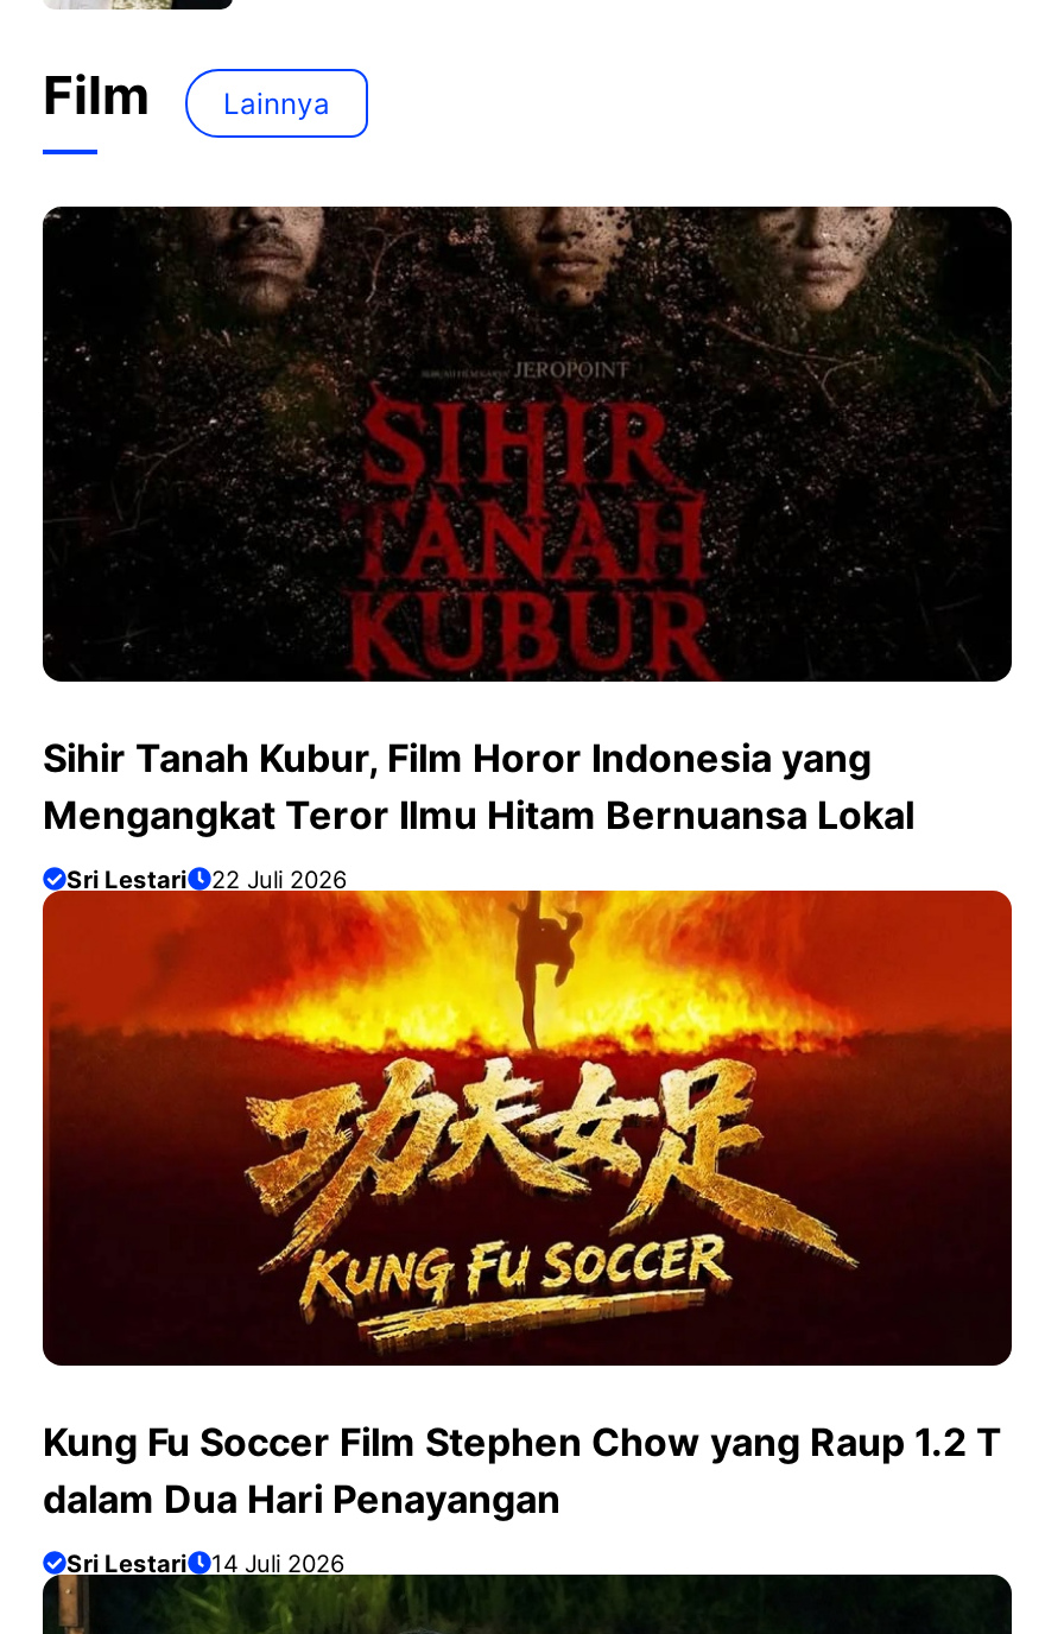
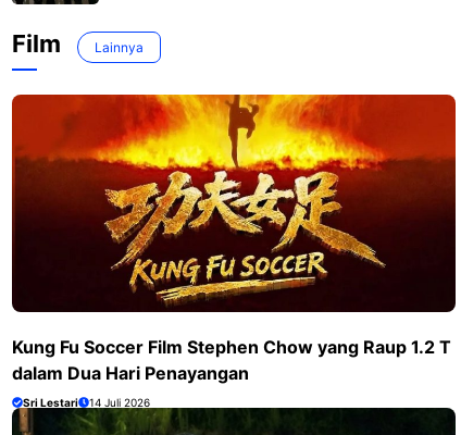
- [image]
- Sihir Tanah Kubur, Film Horor Indonesia yang
- Mengangkat Teror Ilmu Hitam Bernuansa Lokal
- Sri Lestari
- 22 Juli 2026
